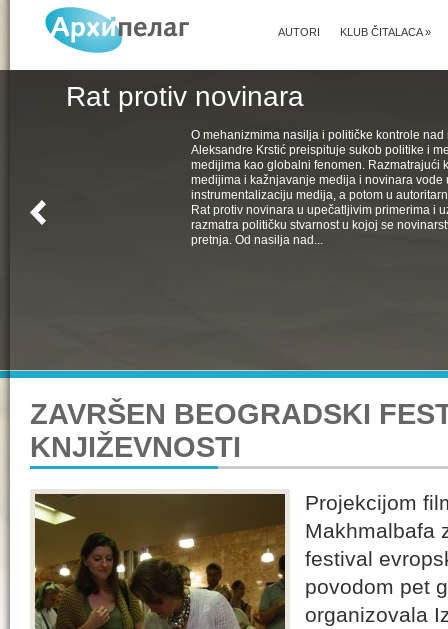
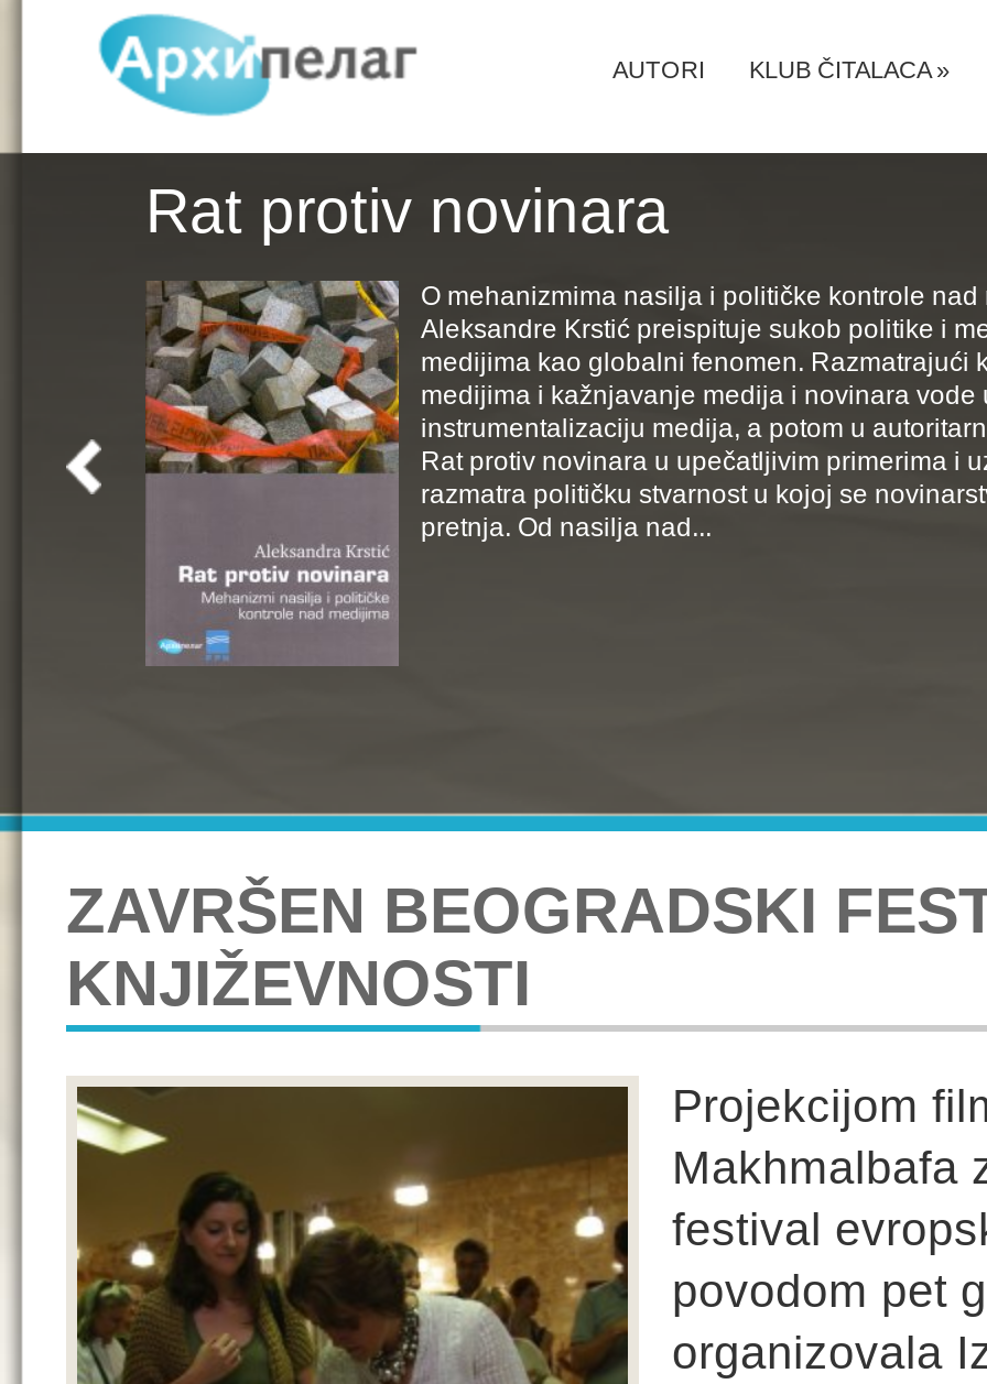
+ [image]
